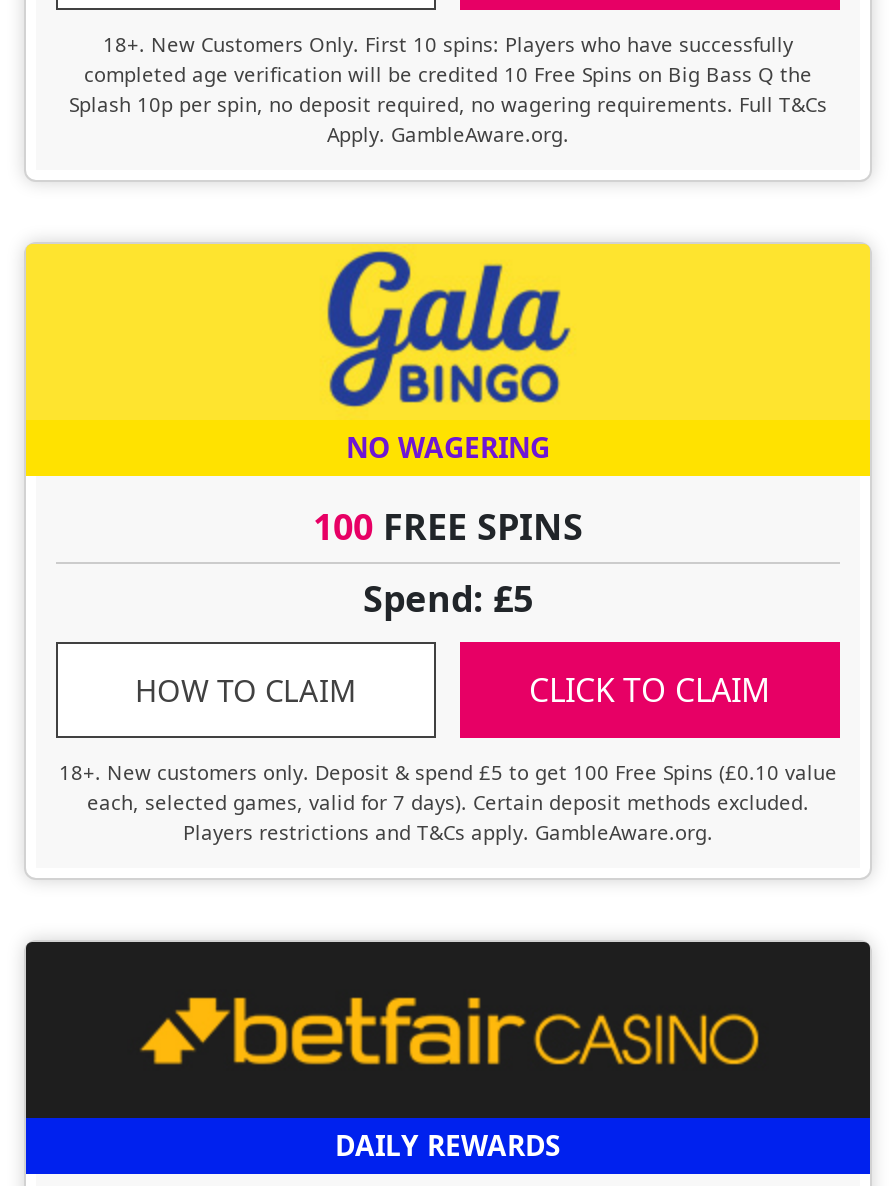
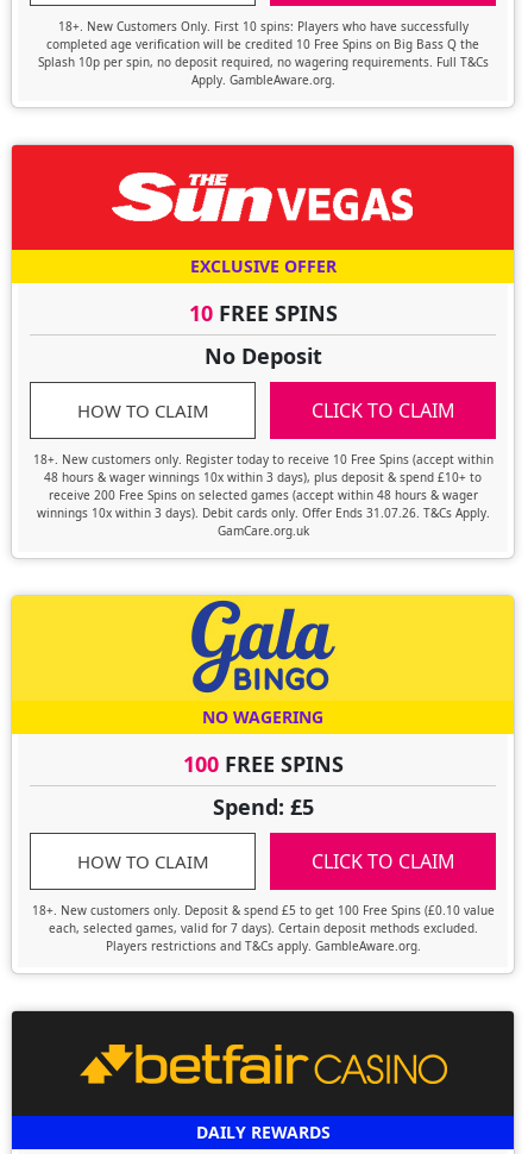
+ [image]
+ EXCLUSIVE OFFER
+ 10 FREE SPINS
+ No Deposit
+ CLICK TO CLAIM
+ HOW TO CLAIM
+ 18+. New customers only. Register today to receive 10 Free Spins (accept within
+ 48 hours & wager winnings 10x within 3 days), plus deposit & spend £10+ to
+ receive 200 Free Spins on selected games (accept within 48 hours & wager
+ winnings 10x within 3 days). Debit cards only. Offer Ends 31.07.26. T&Cs Apply.
+ GamCare.org.uk
